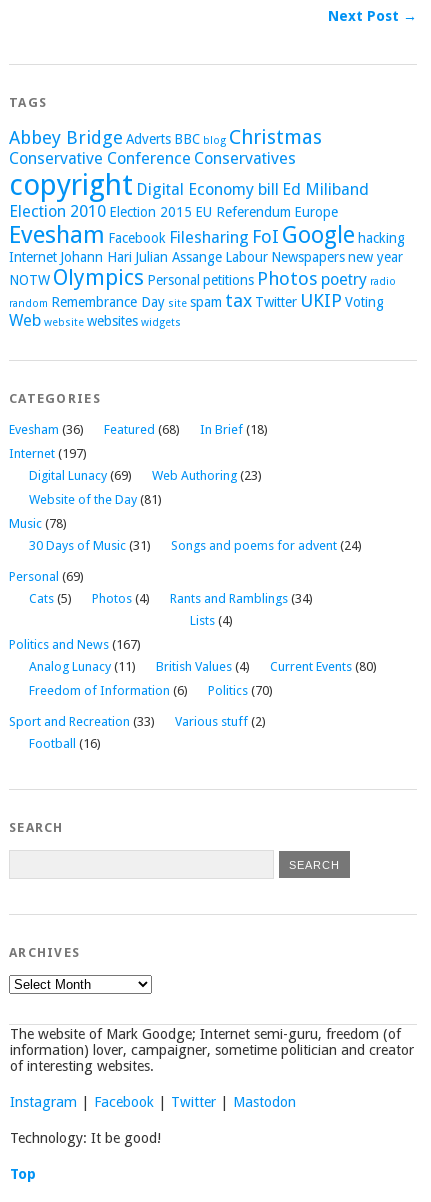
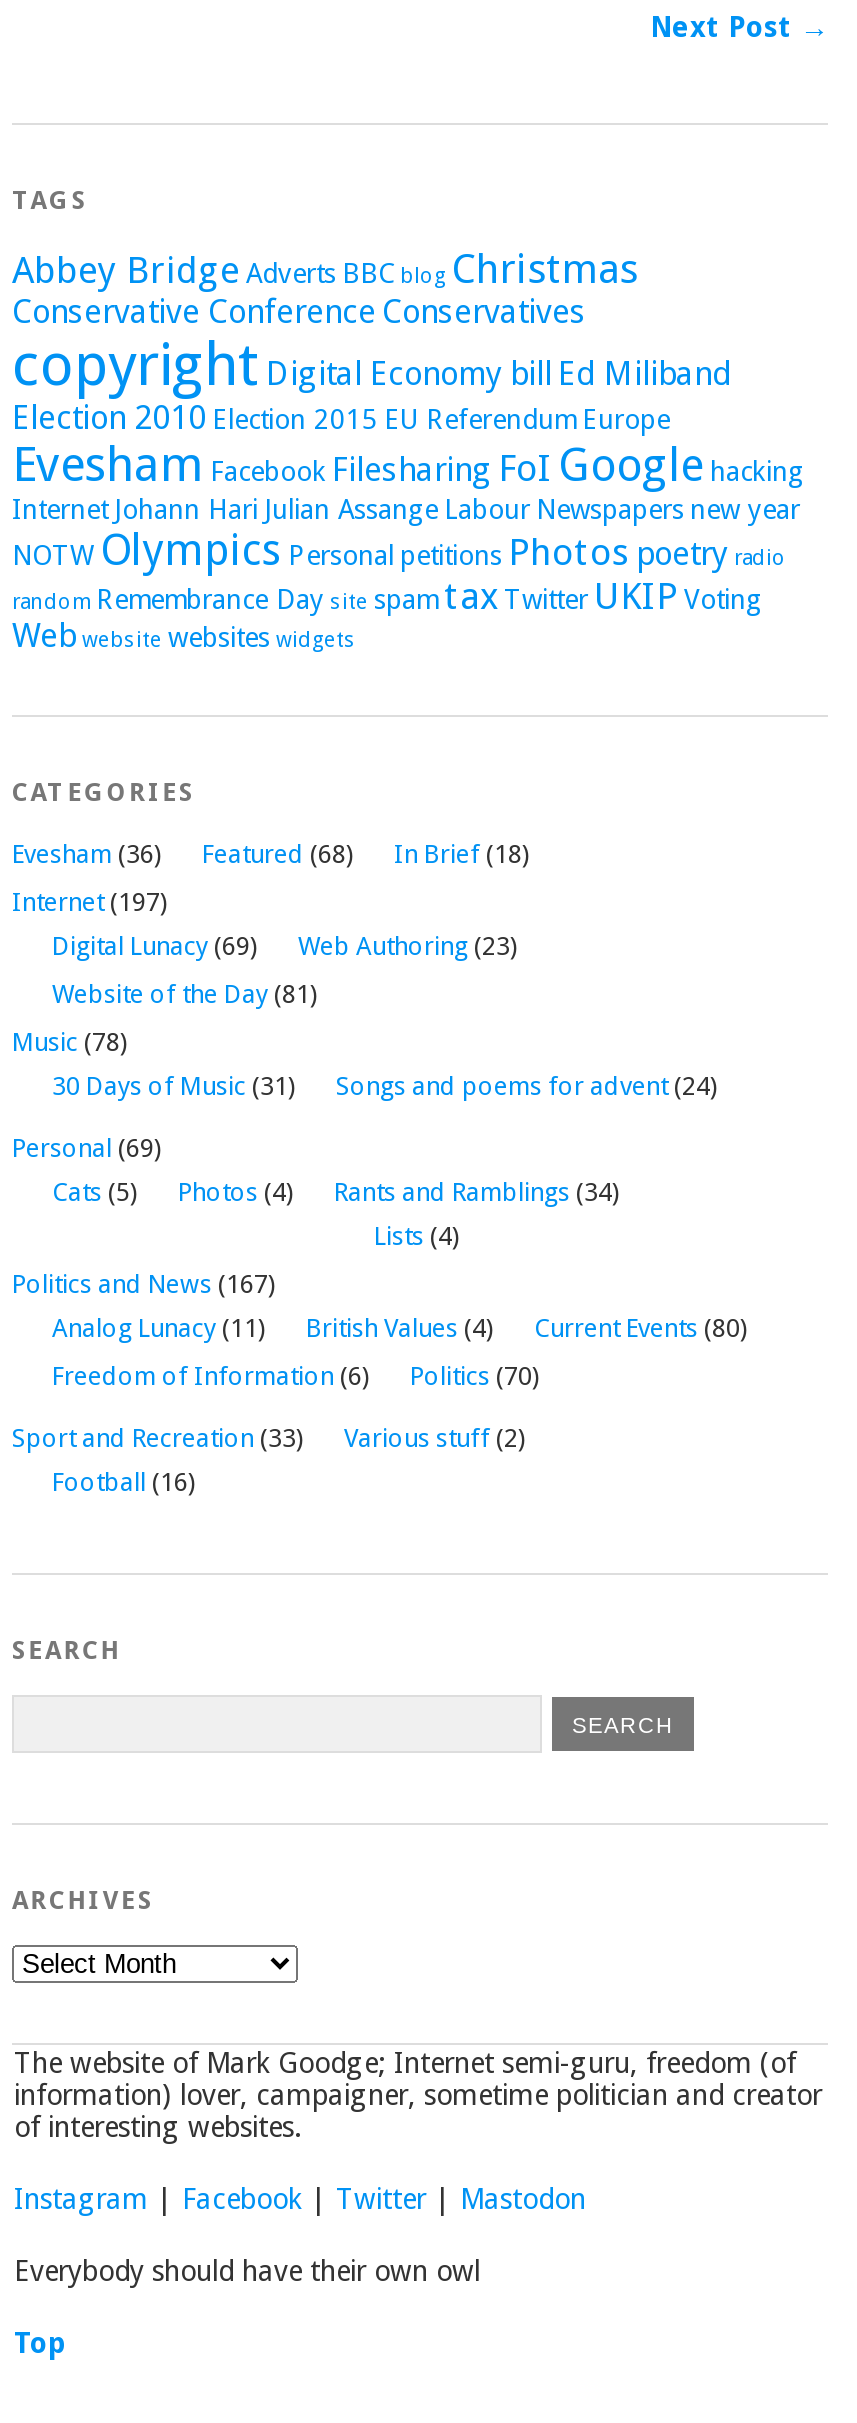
- Technology: It be good!
+ Everybody should have their own owl
